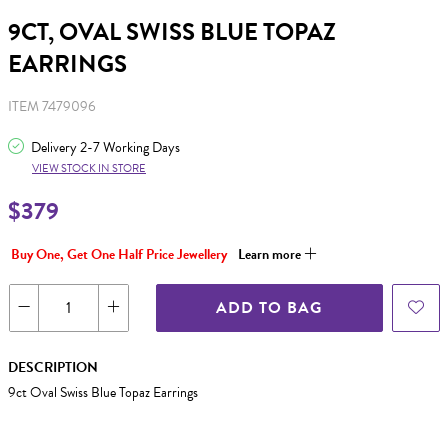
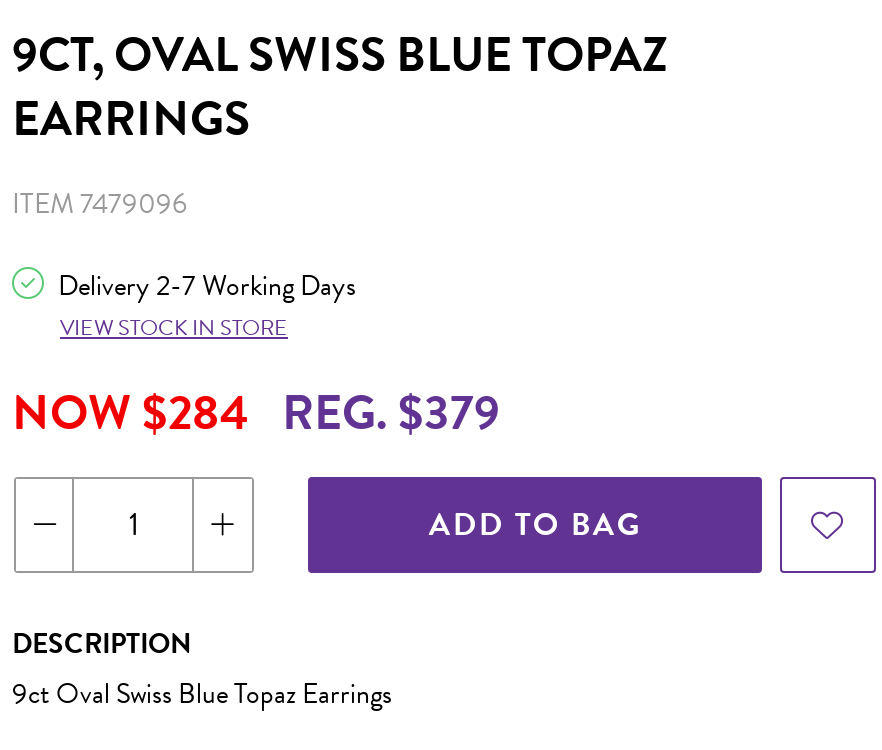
- $379
- Buy One, Get One Half Price Jewellery Learn more
+ NOW $284 REG. $379
